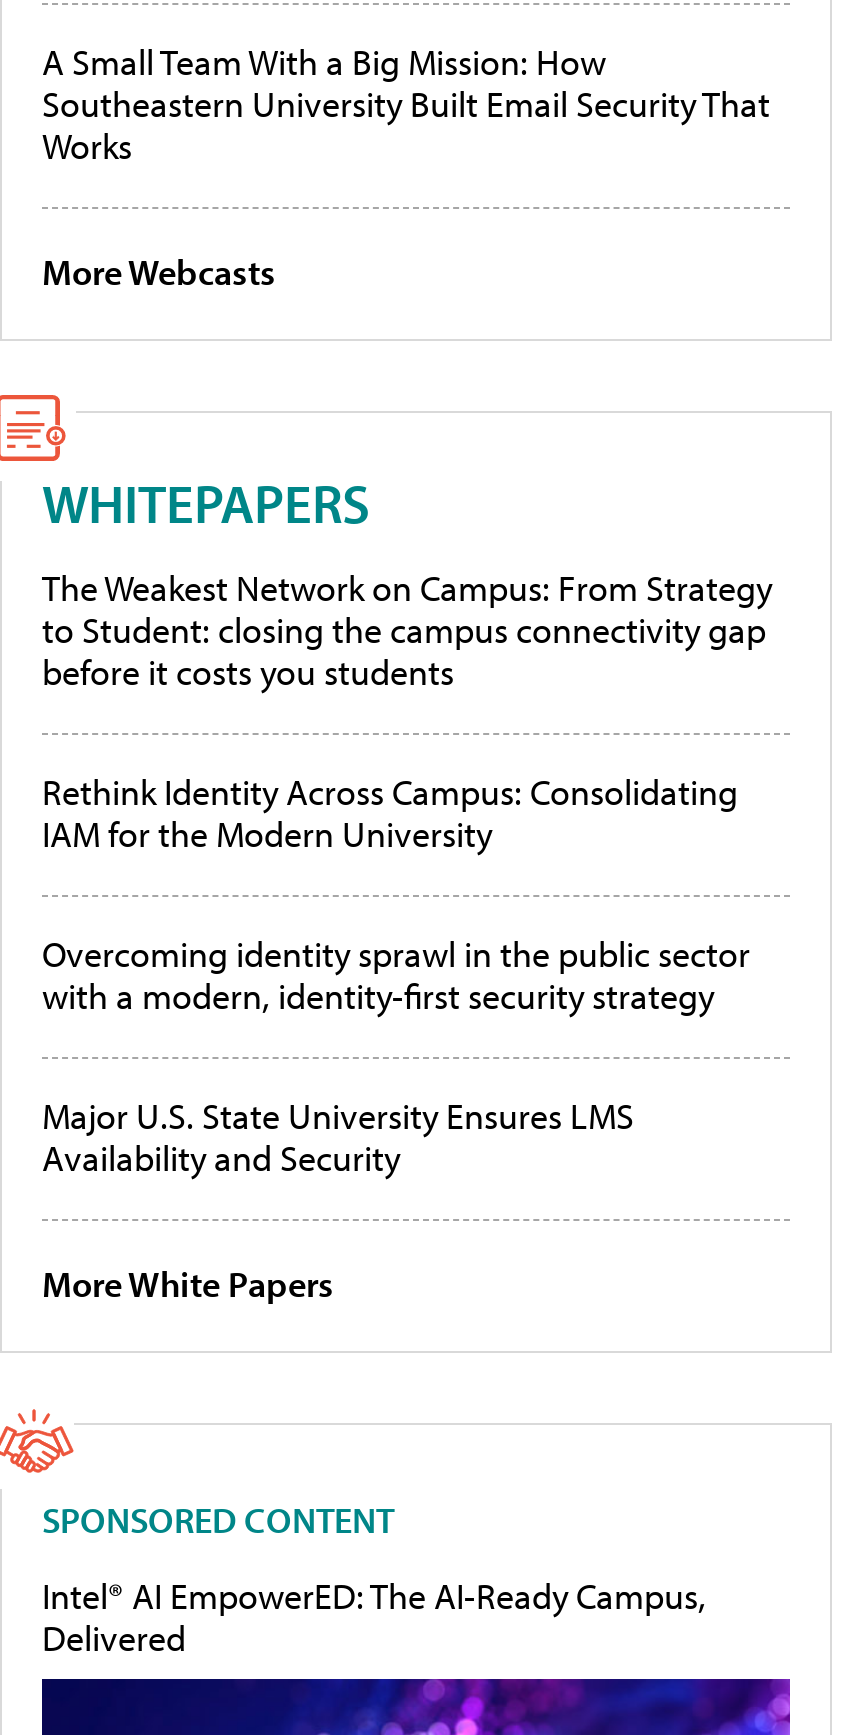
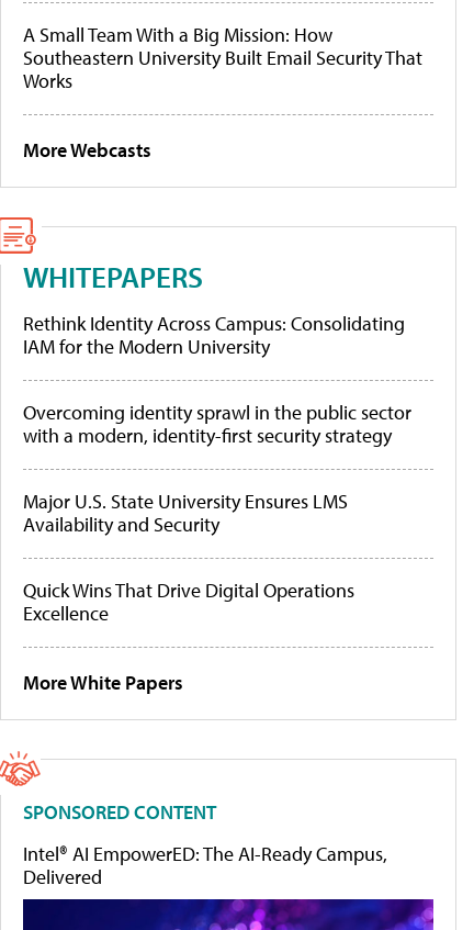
- The Weakest Network on Campus: From Strategy
- to Student: closing the campus connectivity gap
- before it costs you students

moved up: Rethink Identity Across Campus: Consolidating | IAM for the Modern University | Overcoming identity sprawl in the public sector | with a modern, identity-first security strategy | Major U.S. State University Ensures LMS | Availability and Security

+ Quick Wins That Drive Digital Operations
+ Excellence
